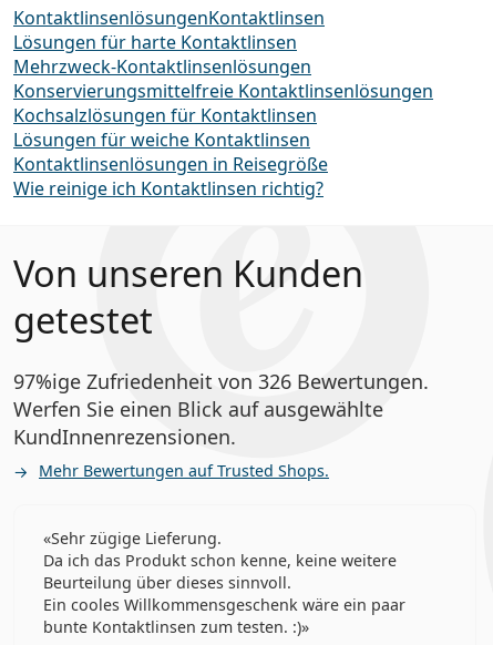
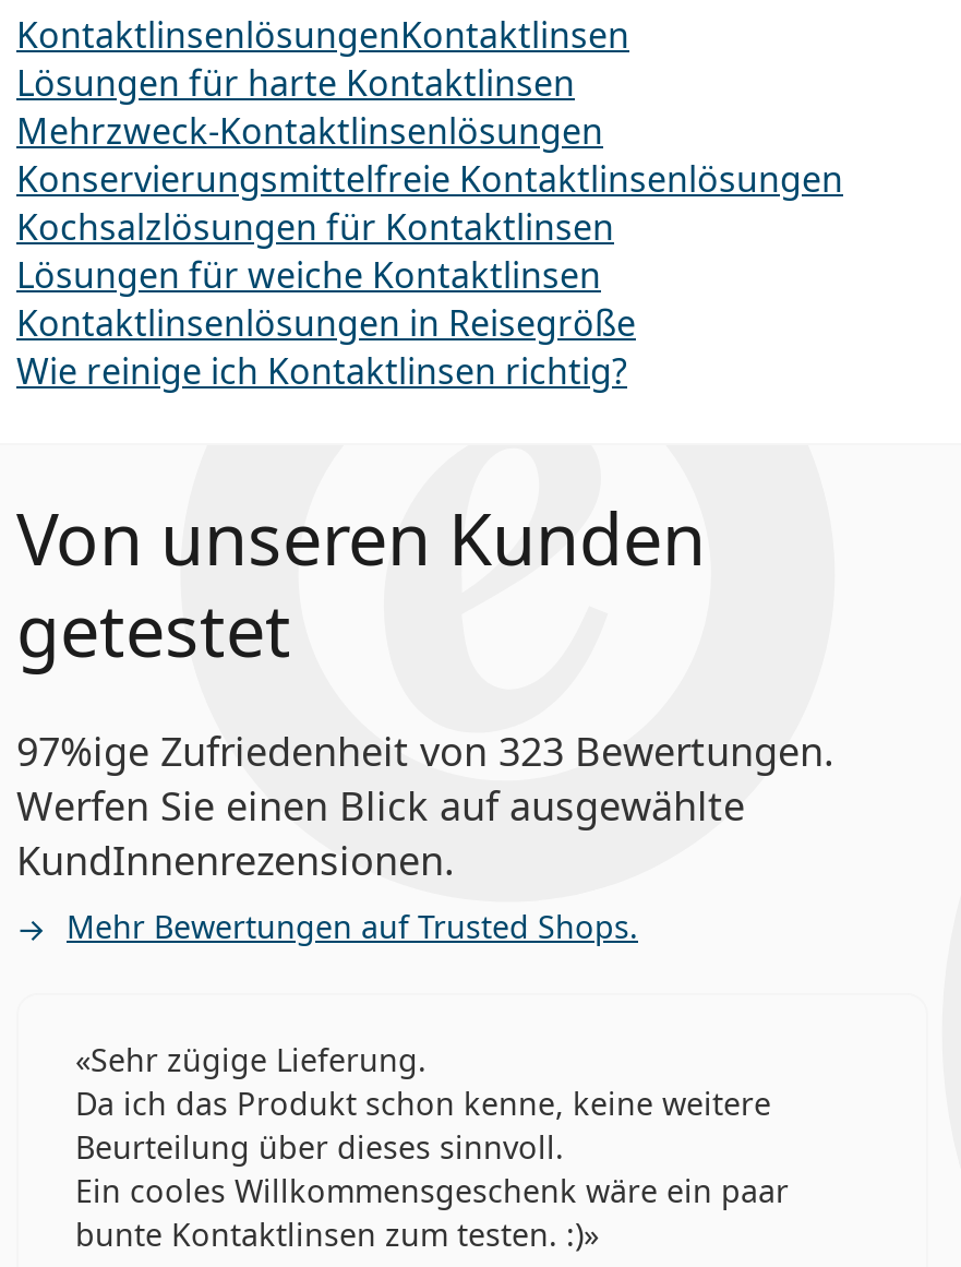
- 97%ige Zufriedenheit von 326 Bewertungen.
+ 97%ige Zufriedenheit von 323 Bewertungen.
